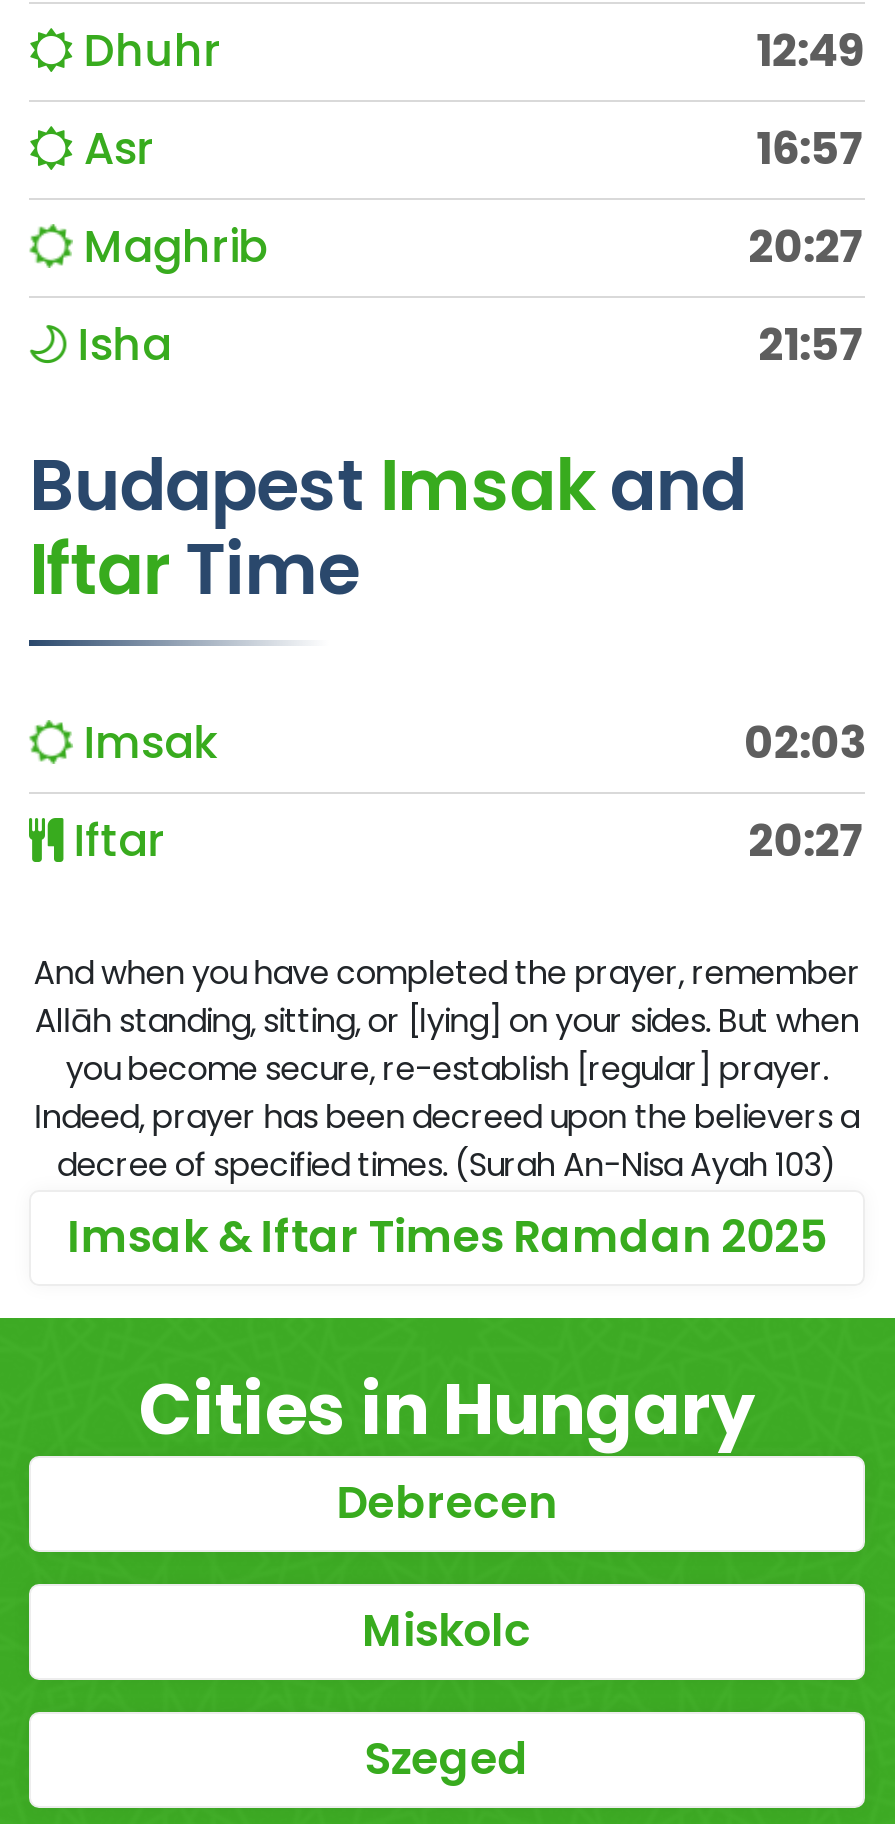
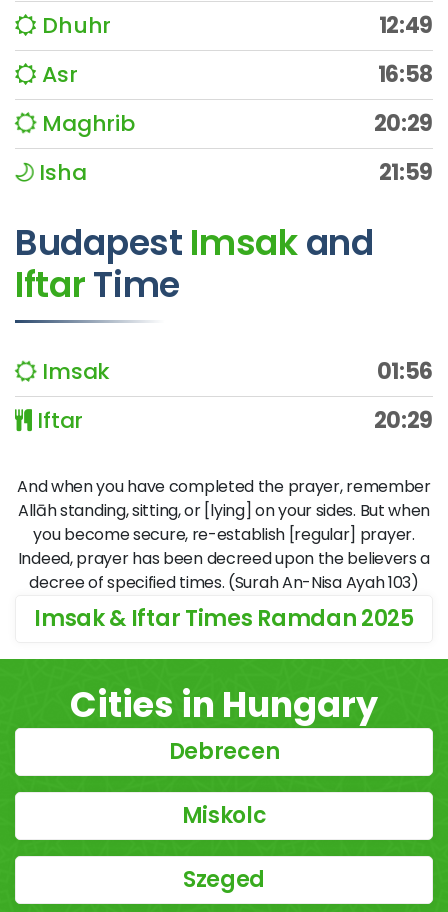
- 16:57
+ 16:58

- 20:27
+ 20:29

- 21:57
+ 21:59

- 02:03
+ 01:56

- 20:27
+ 20:29
